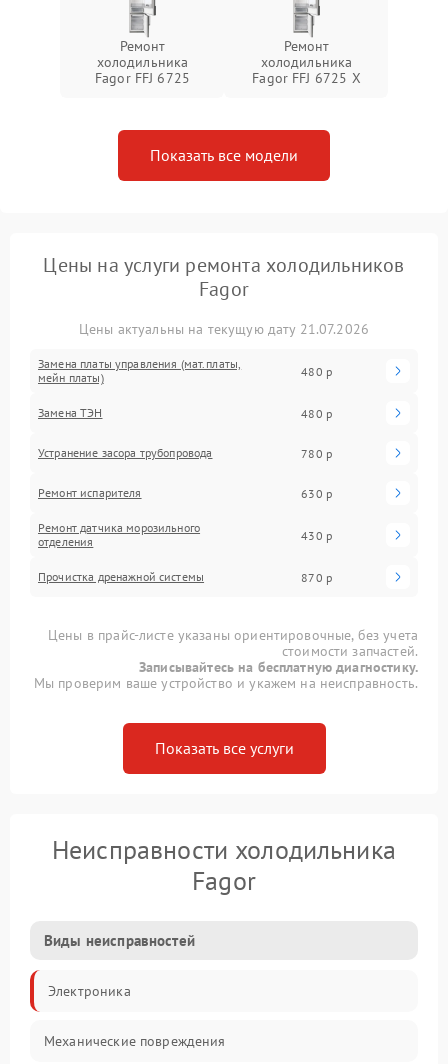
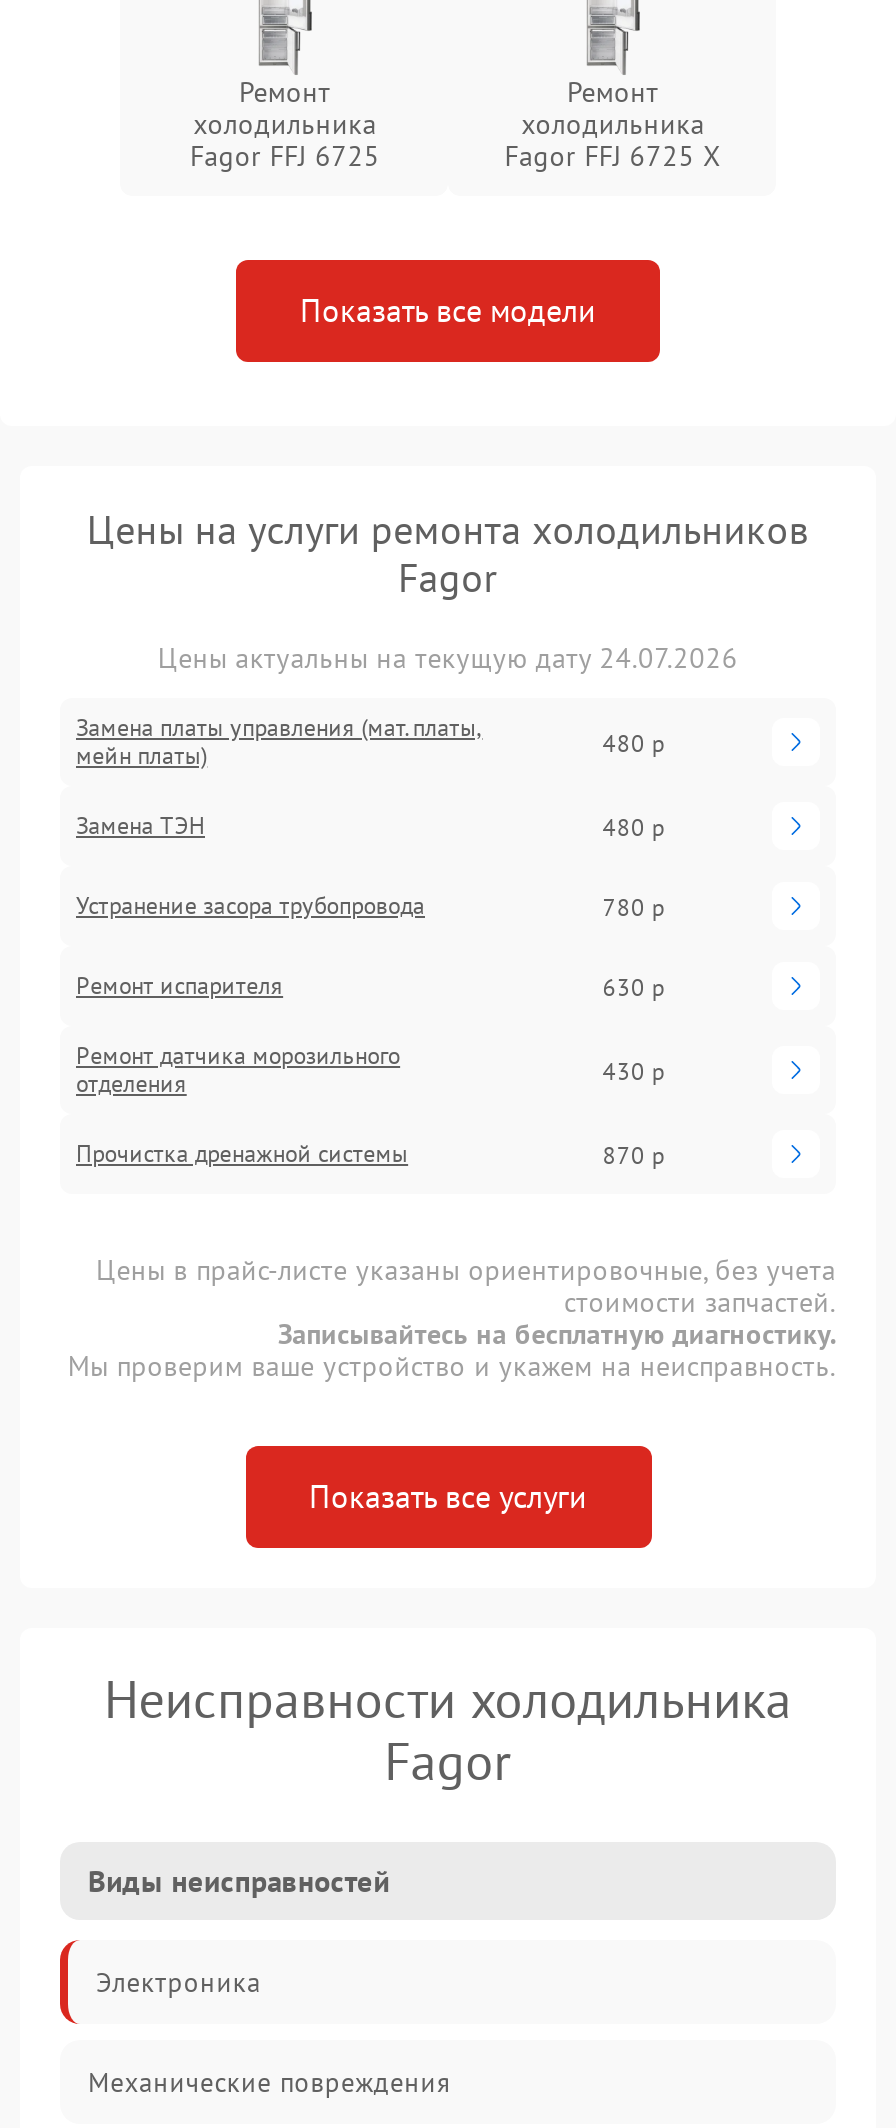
- Цены актуальны на текущую дату 21.07.2026
+ Цены актуальны на текущую дату 24.07.2026
